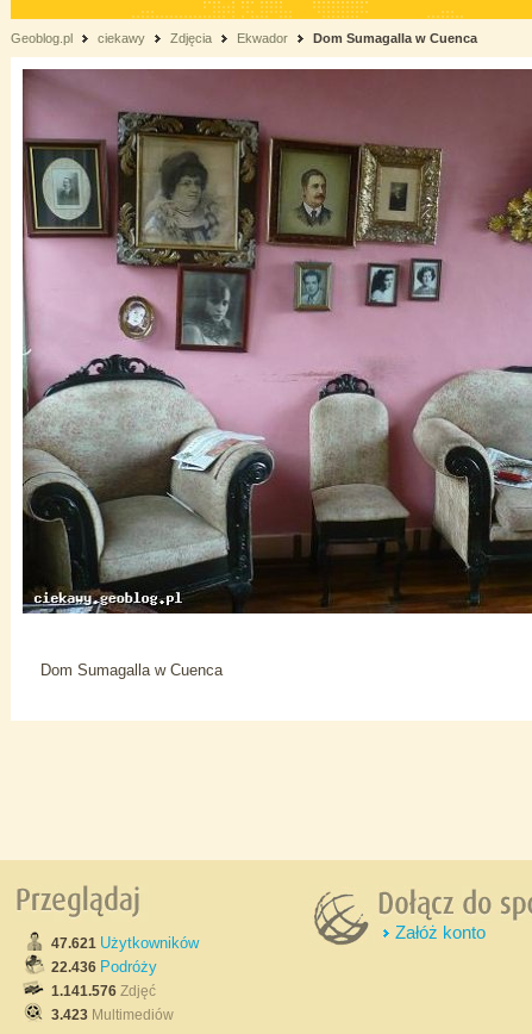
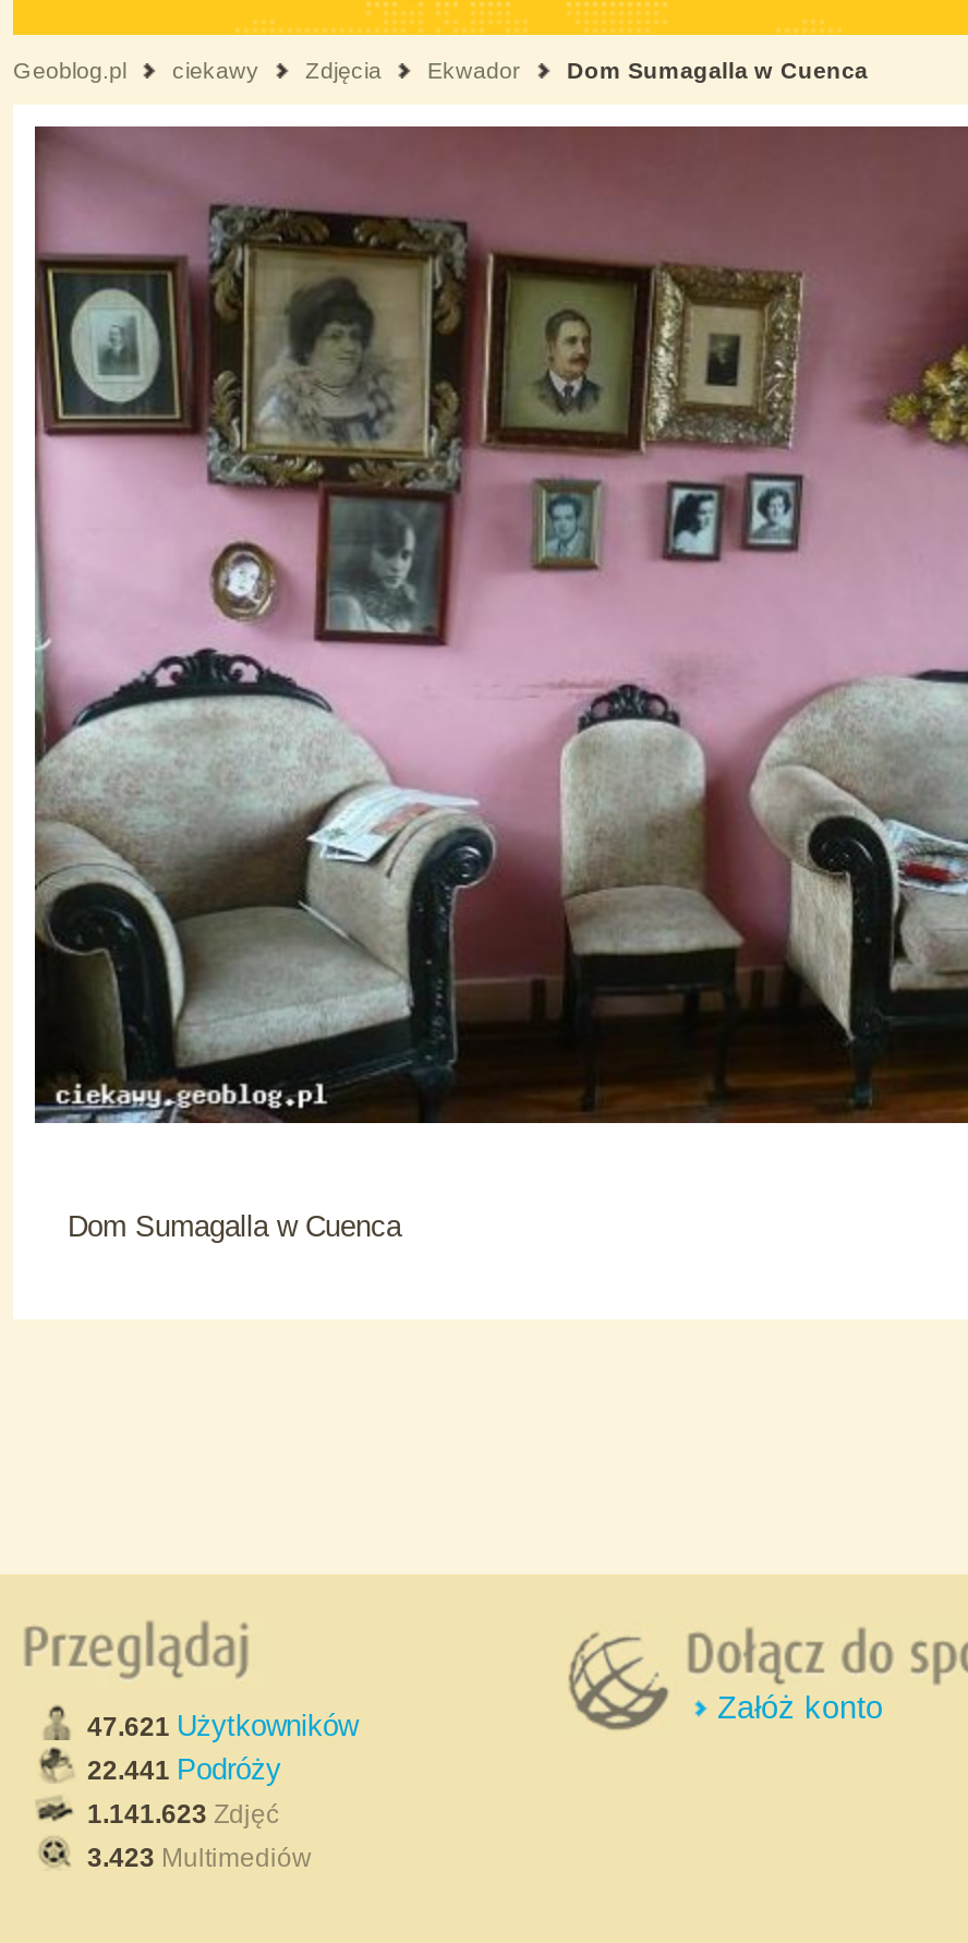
- 22.436 Podróży
+ 22.441 Podróży

- 1.141.576 Zdjęć
+ 1.141.623 Zdjęć
